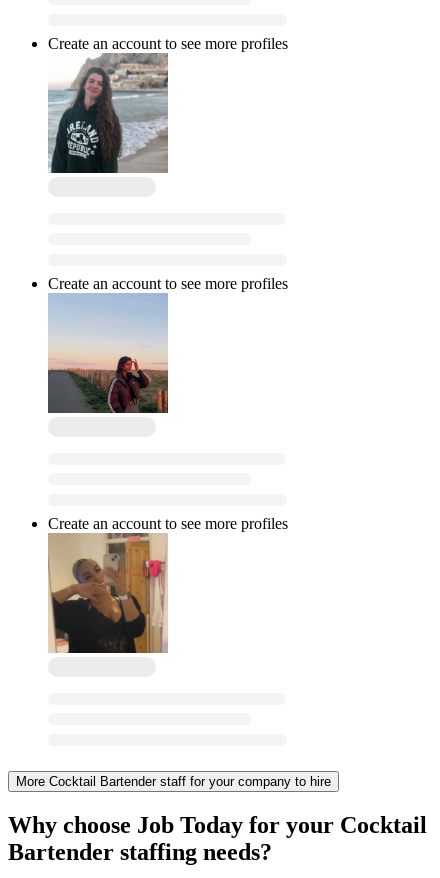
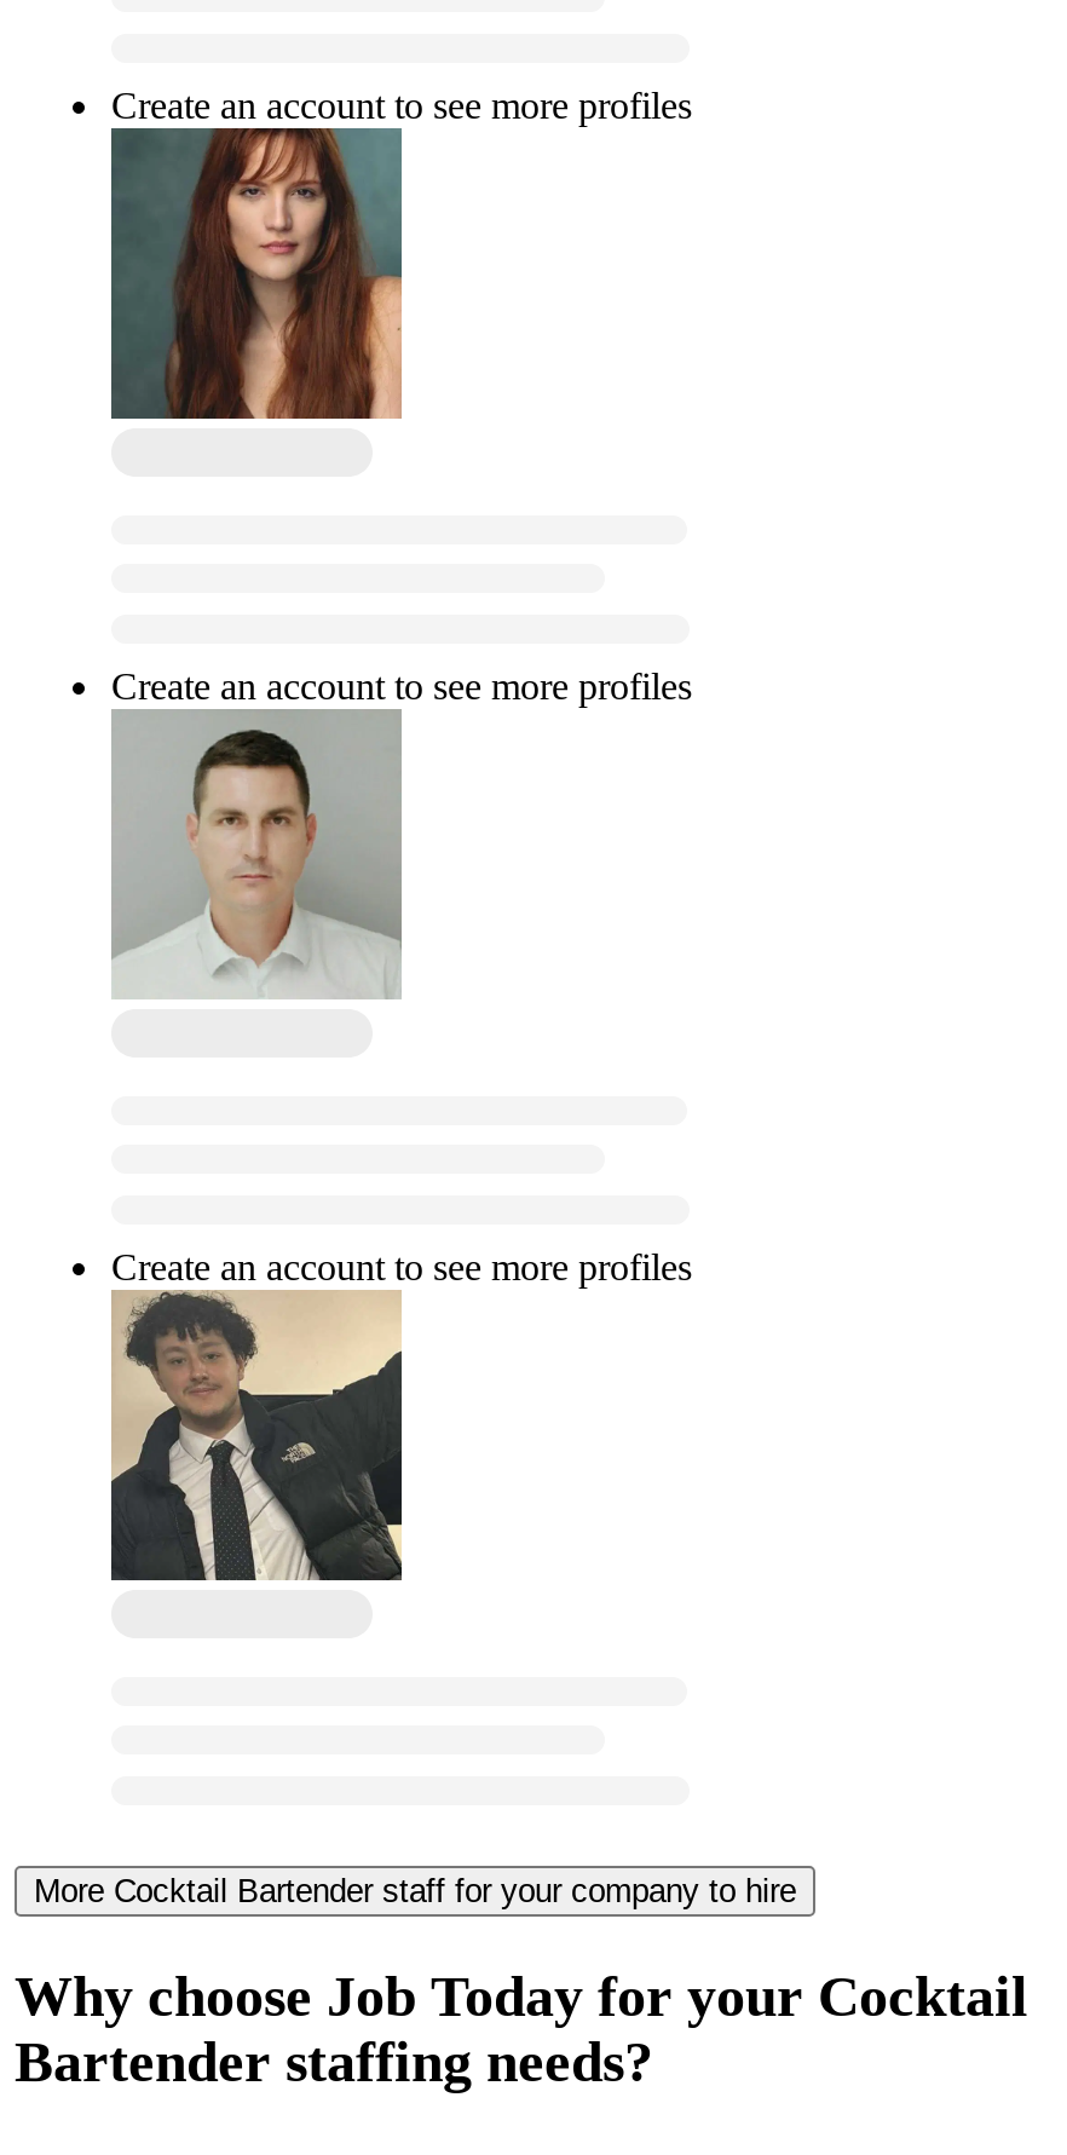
- [image]
+ [image]

- [image]
+ [image]

- [image]
+ [image]
